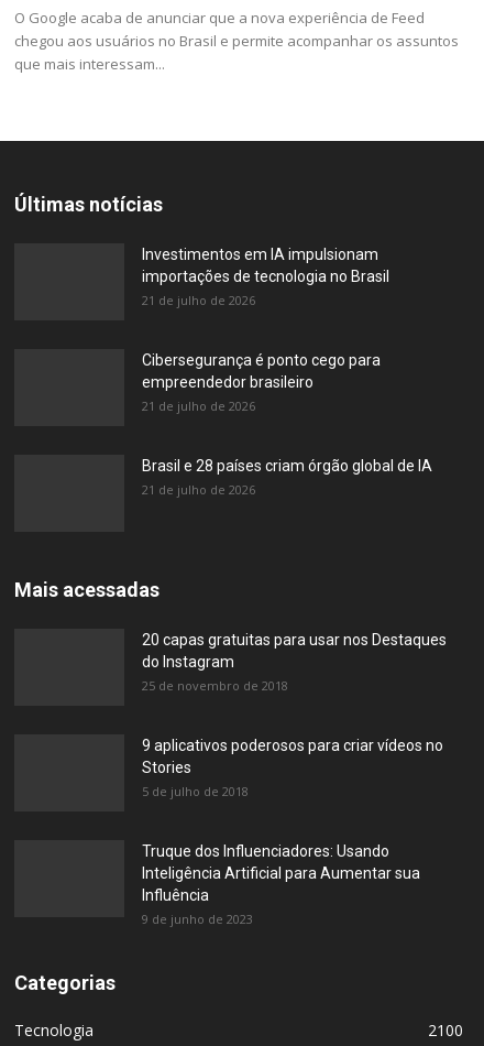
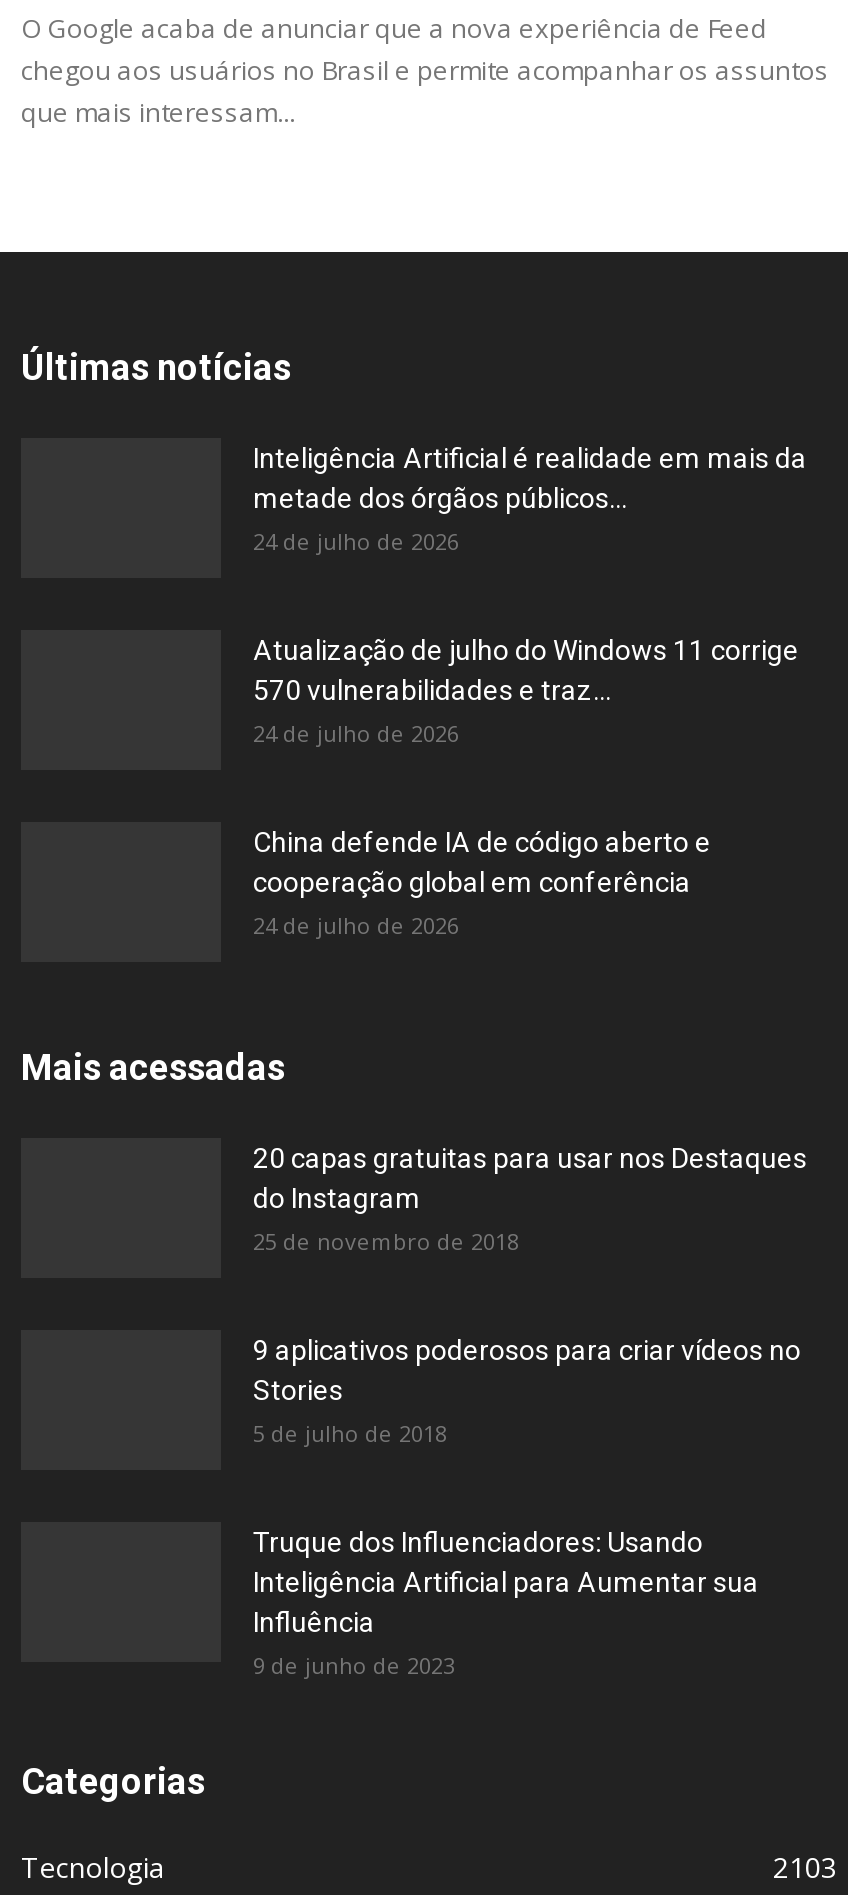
- Investimentos em IA impulsionam
- importações de tecnologia no Brasil
- 21 de julho de 2026
+ Inteligência Artificial é realidade em mais da
+ metade dos órgãos públicos...
+ 24 de julho de 2026

- Cibersegurança é ponto cego para
- empreendedor brasileiro
- 21 de julho de 2026
+ Atualização de julho do Windows 11 corrige
+ 570 vulnerabilidades e traz...
+ 24 de julho de 2026

- Brasil e 28 países criam órgão global de IA
- 21 de julho de 2026
+ China defende IA de código aberto e
+ cooperação global em conferência
+ 24 de julho de 2026

- 2100
+ 2103
